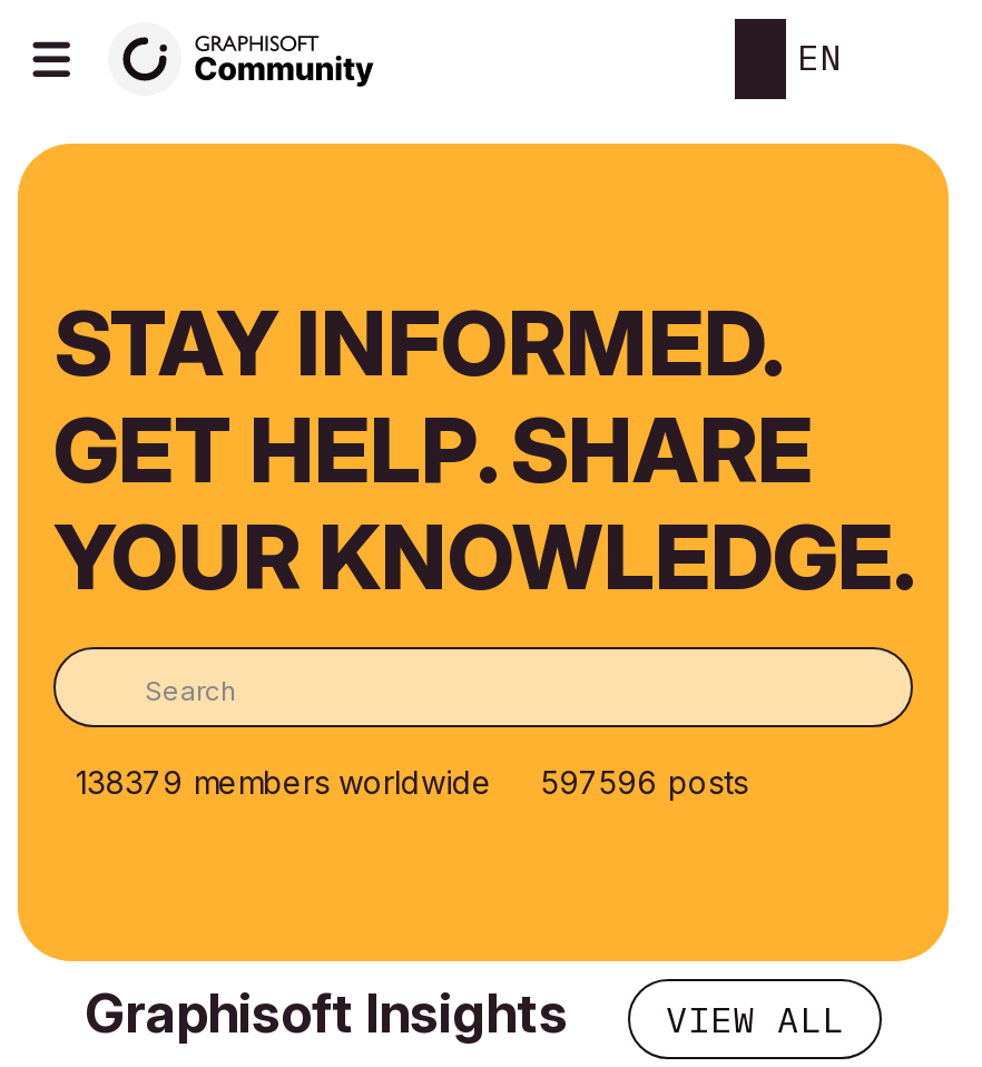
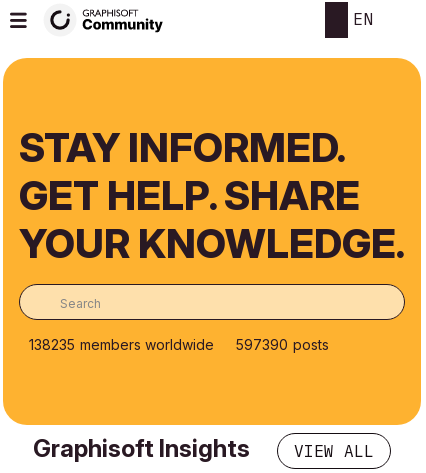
- 138379 members worldwide
+ 138235 members worldwide

- 597596 posts
+ 597390 posts
